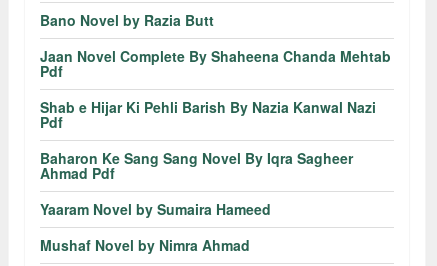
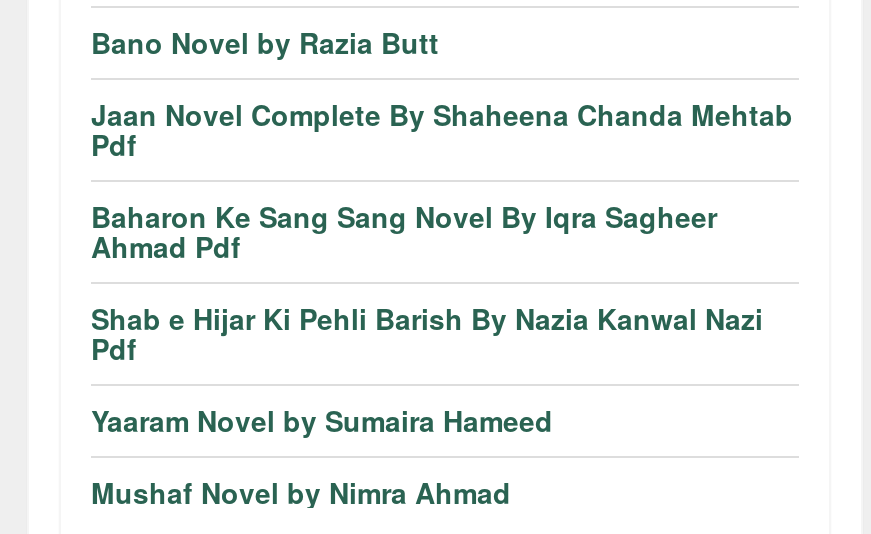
moved down: Shab e Hijar Ki Pehli Barish By Nazia Kanwal Nazi | Pdf

moved up: Baharon Ke Sang Sang Novel By Iqra Sagheer | Ahmad Pdf
